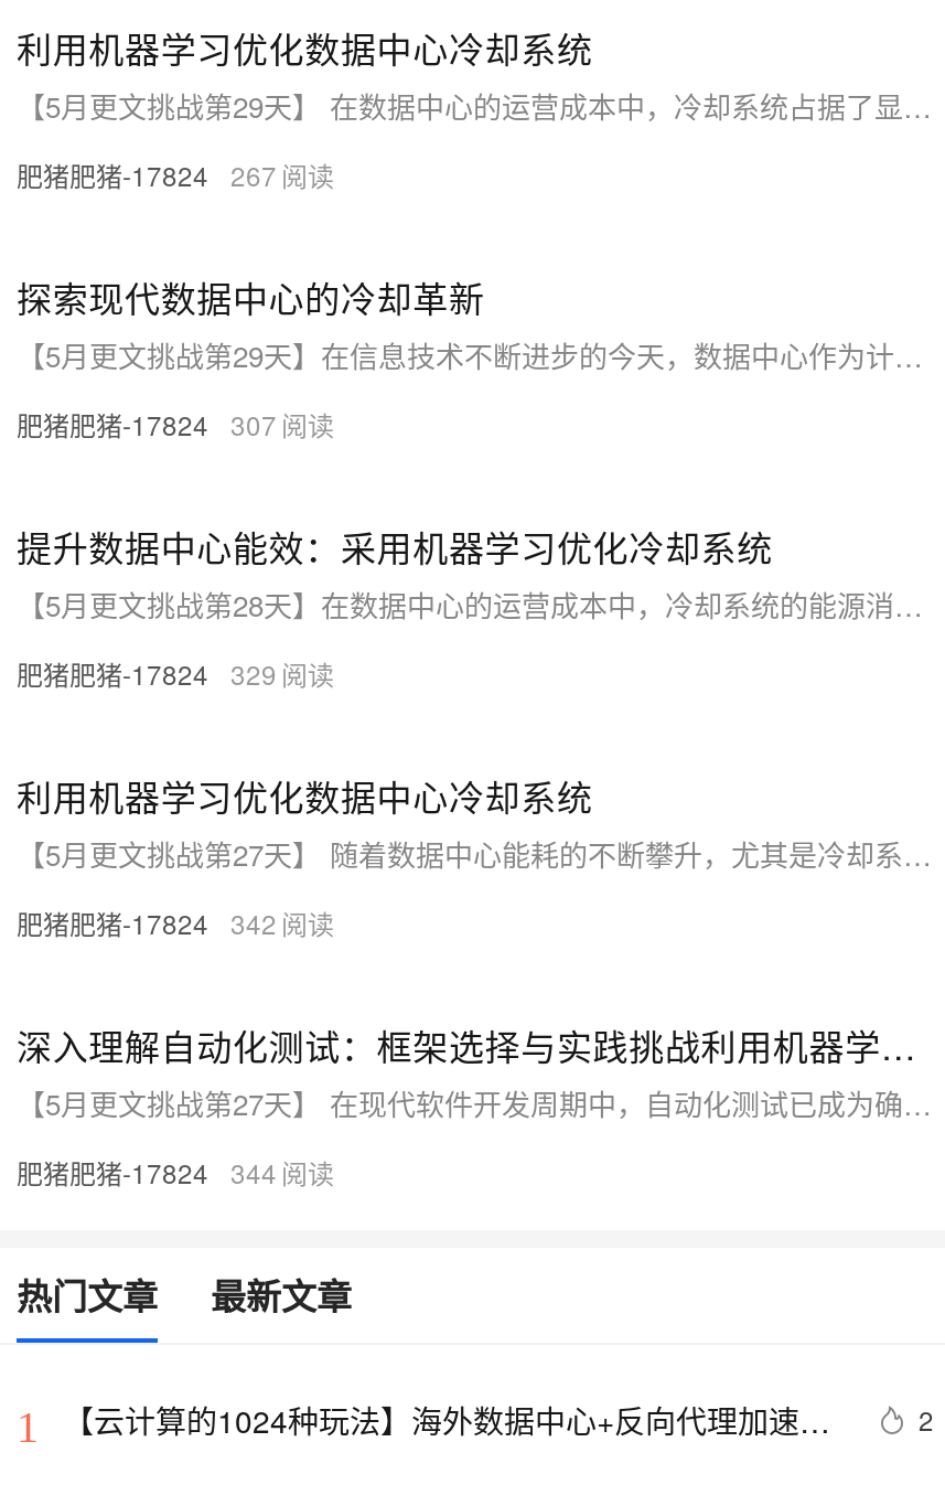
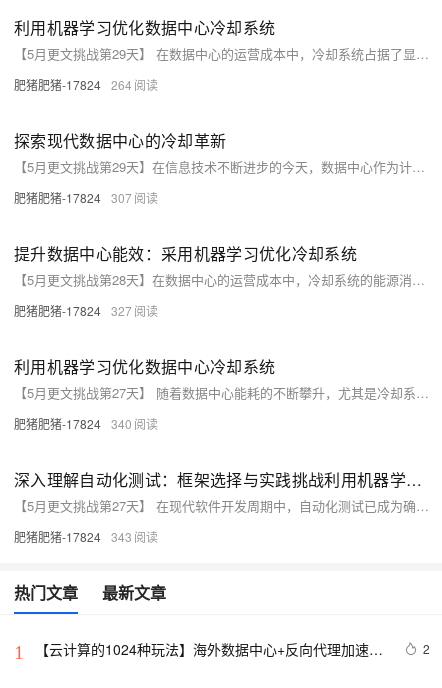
- 肥猪肥猪-17824 267
+ 肥猪肥猪-17824 264

- 肥猪肥猪-17824 329
+ 肥猪肥猪-17824 327

- 肥猪肥猪-17824 342
+ 肥猪肥猪-17824 340

- 肥猪肥猪-17824 344
+ 肥猪肥猪-17824 343
